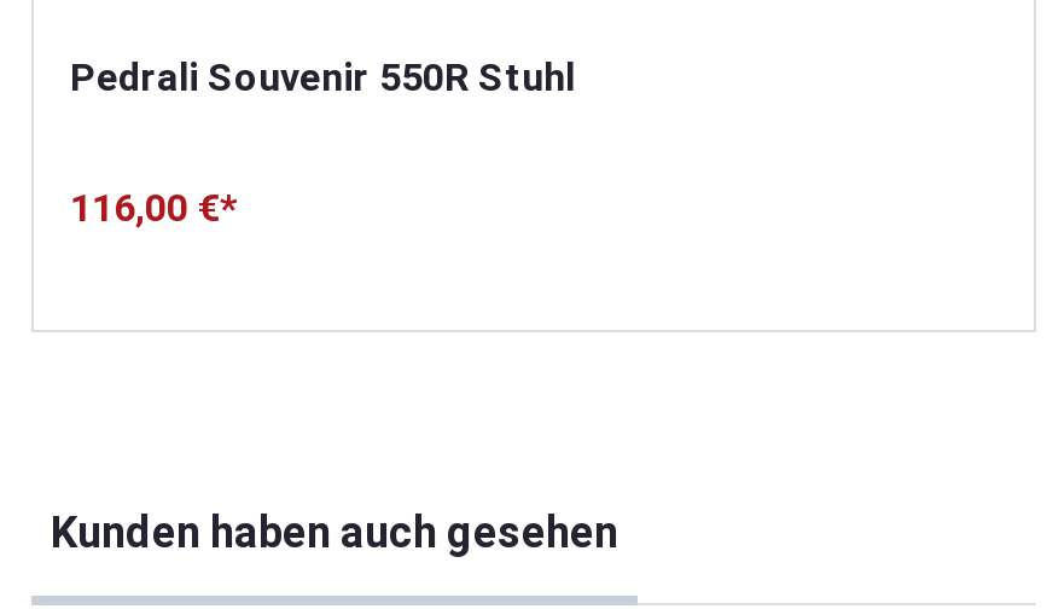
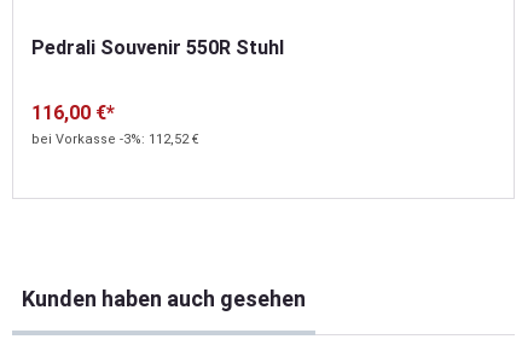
+ bei Vorkasse -3%: 112,52 €
